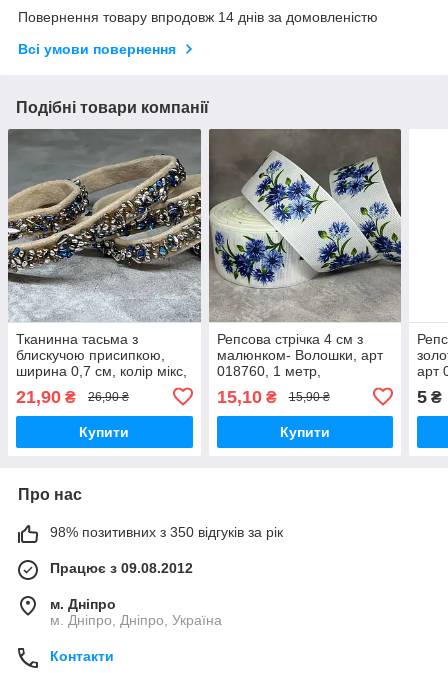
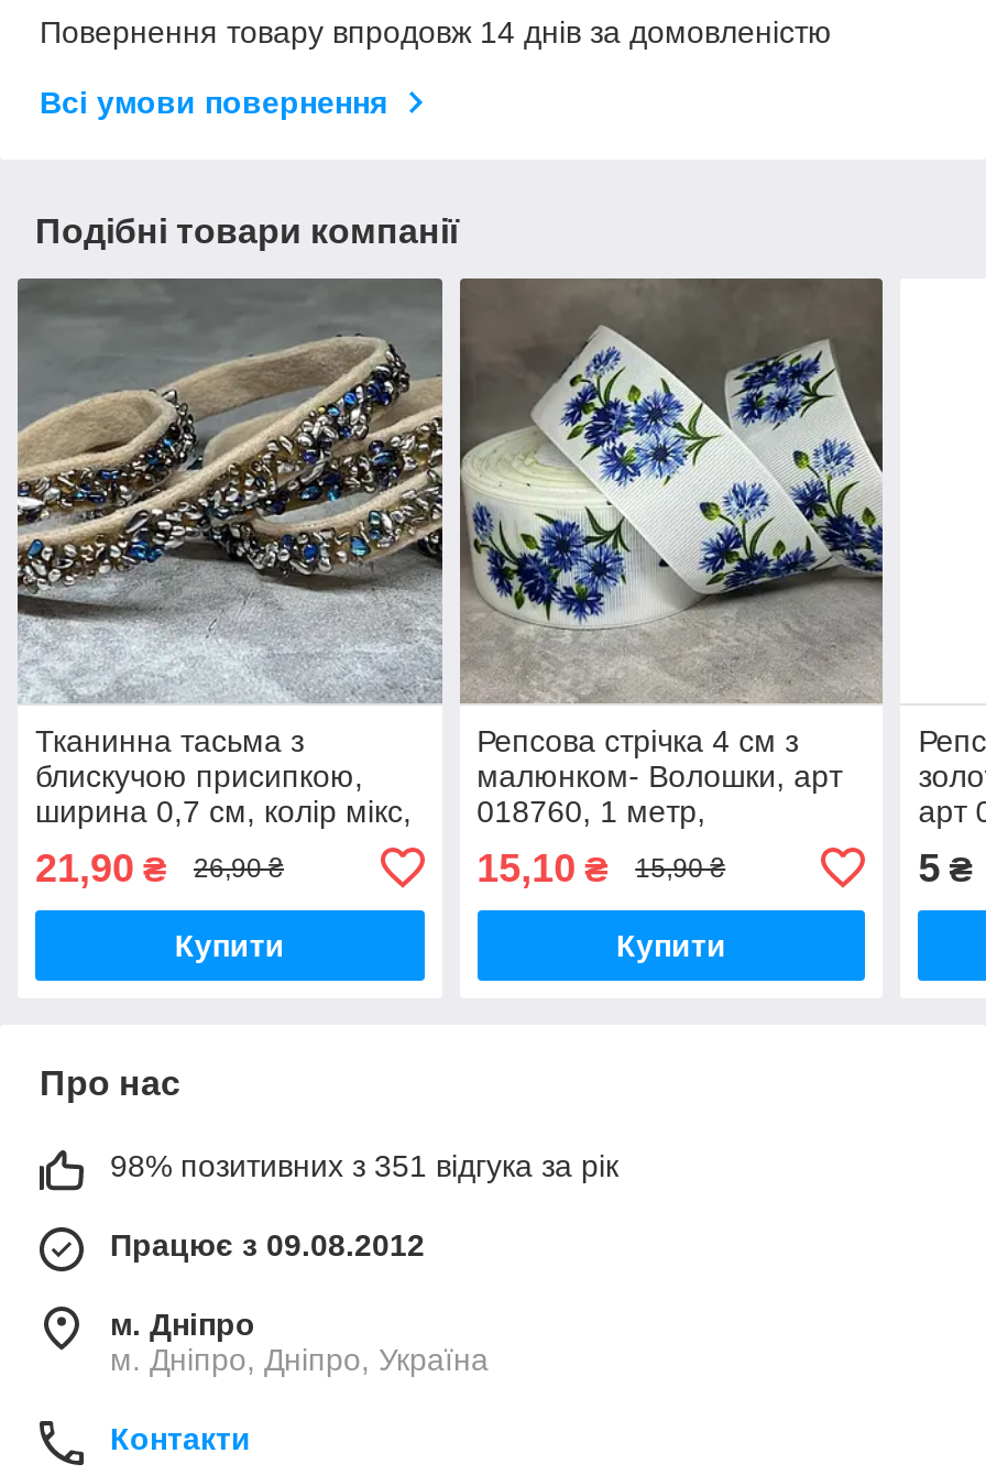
- 98% позитивних з 350 відгуків за рік
+ 98% позитивних з 351 відгука за рік
